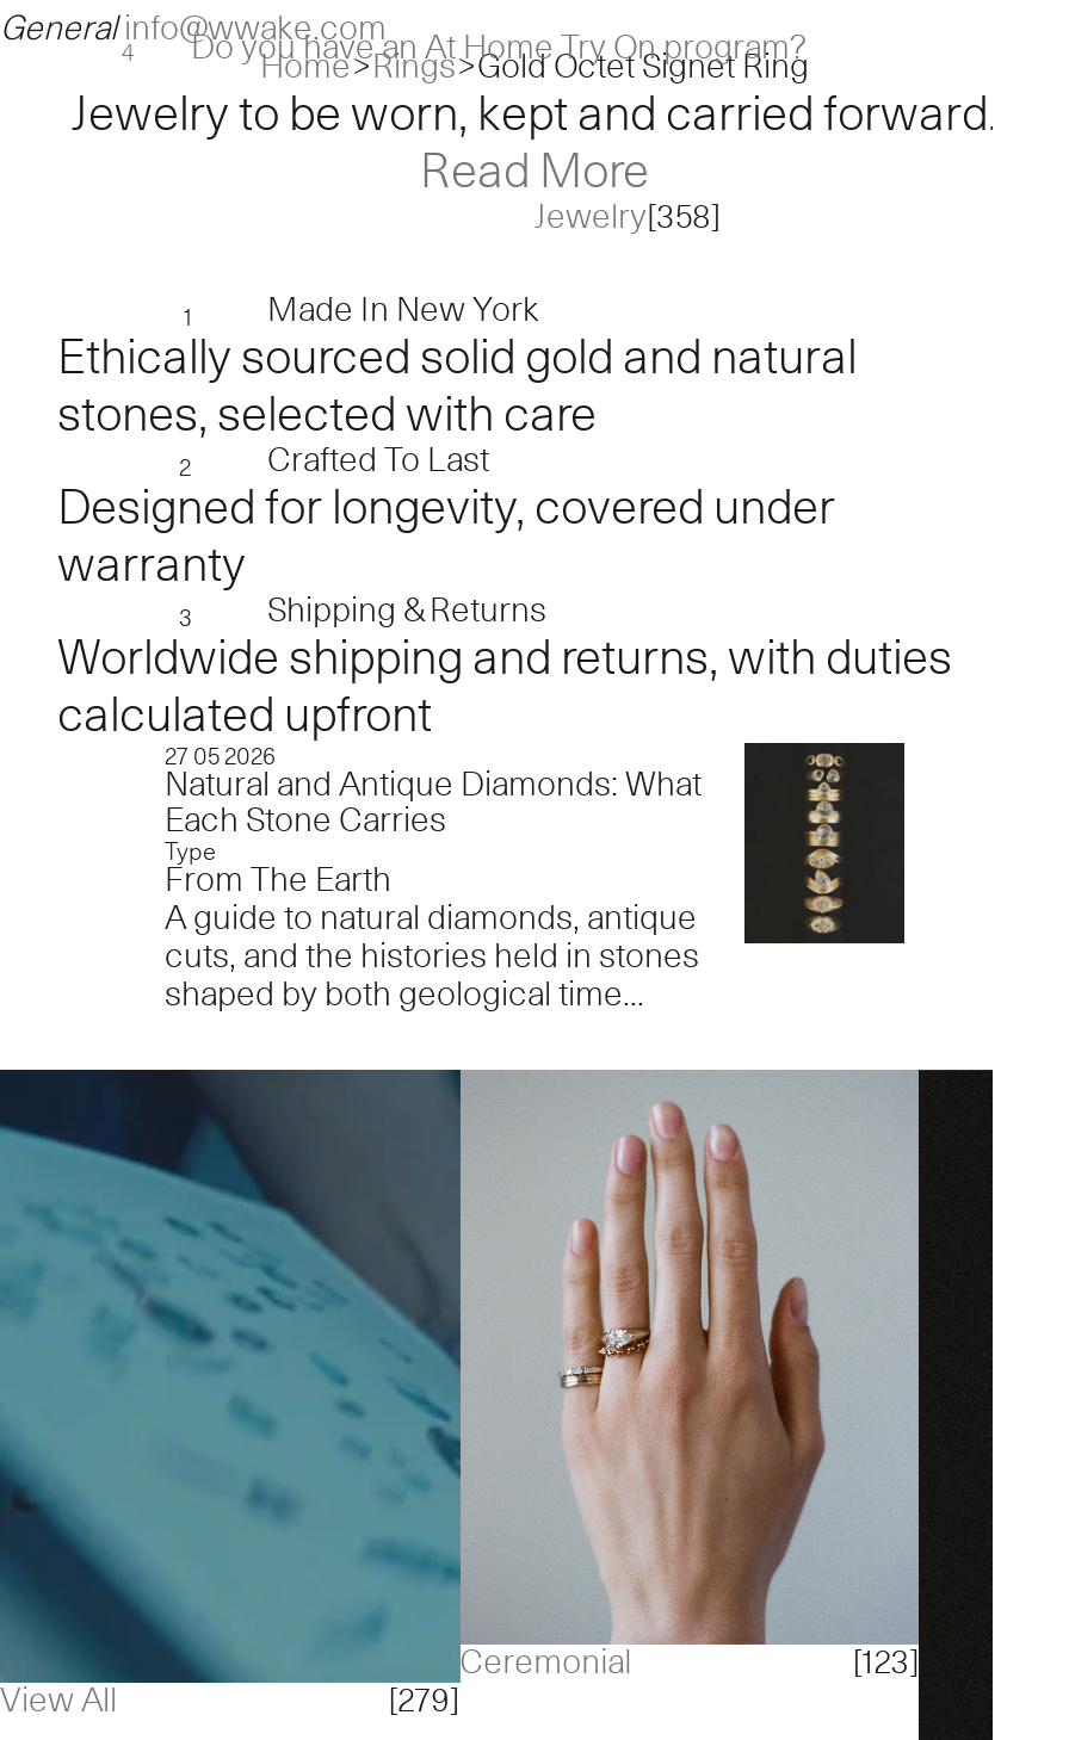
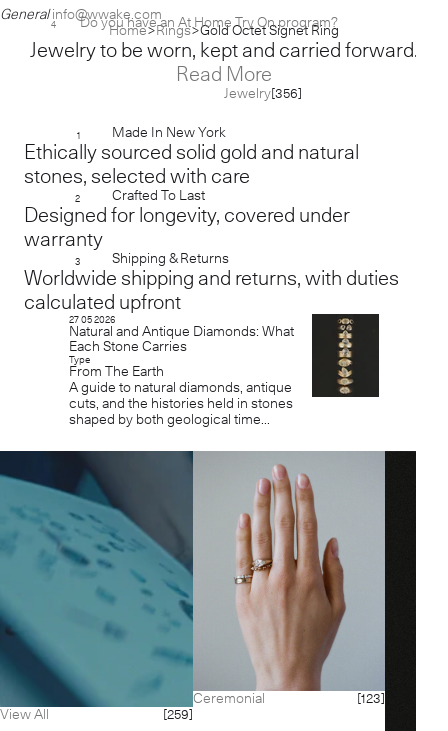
- Jewelry[358]
+ Jewelry[356]

- [279]
+ [259]
